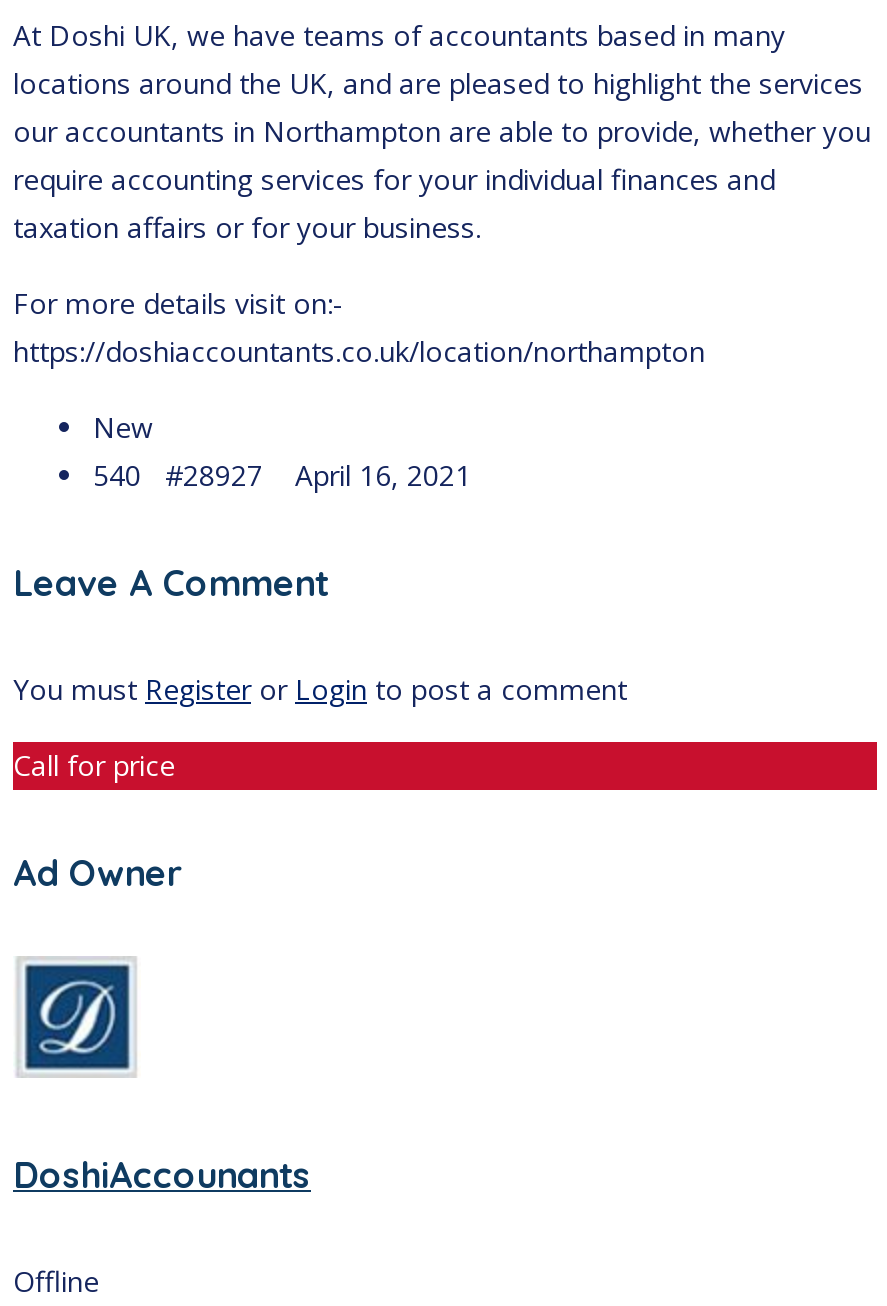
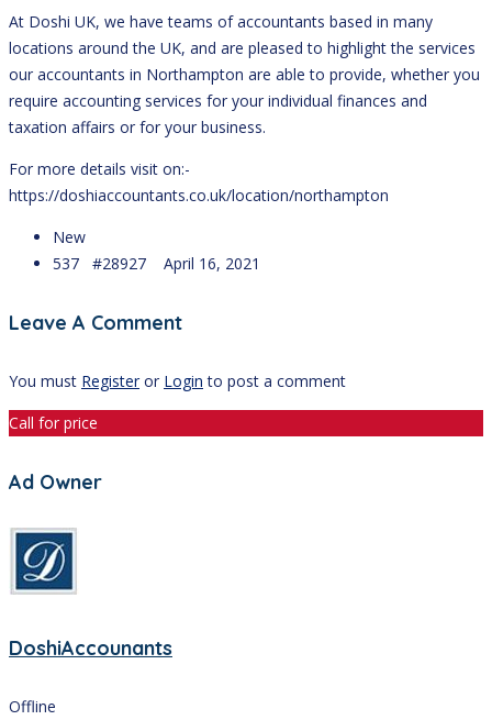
- 540 #28927 April 16, 2021
+ 537 #28927 April 16, 2021
